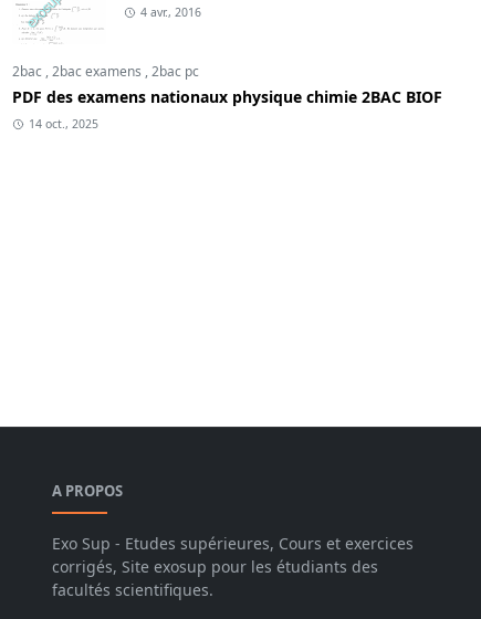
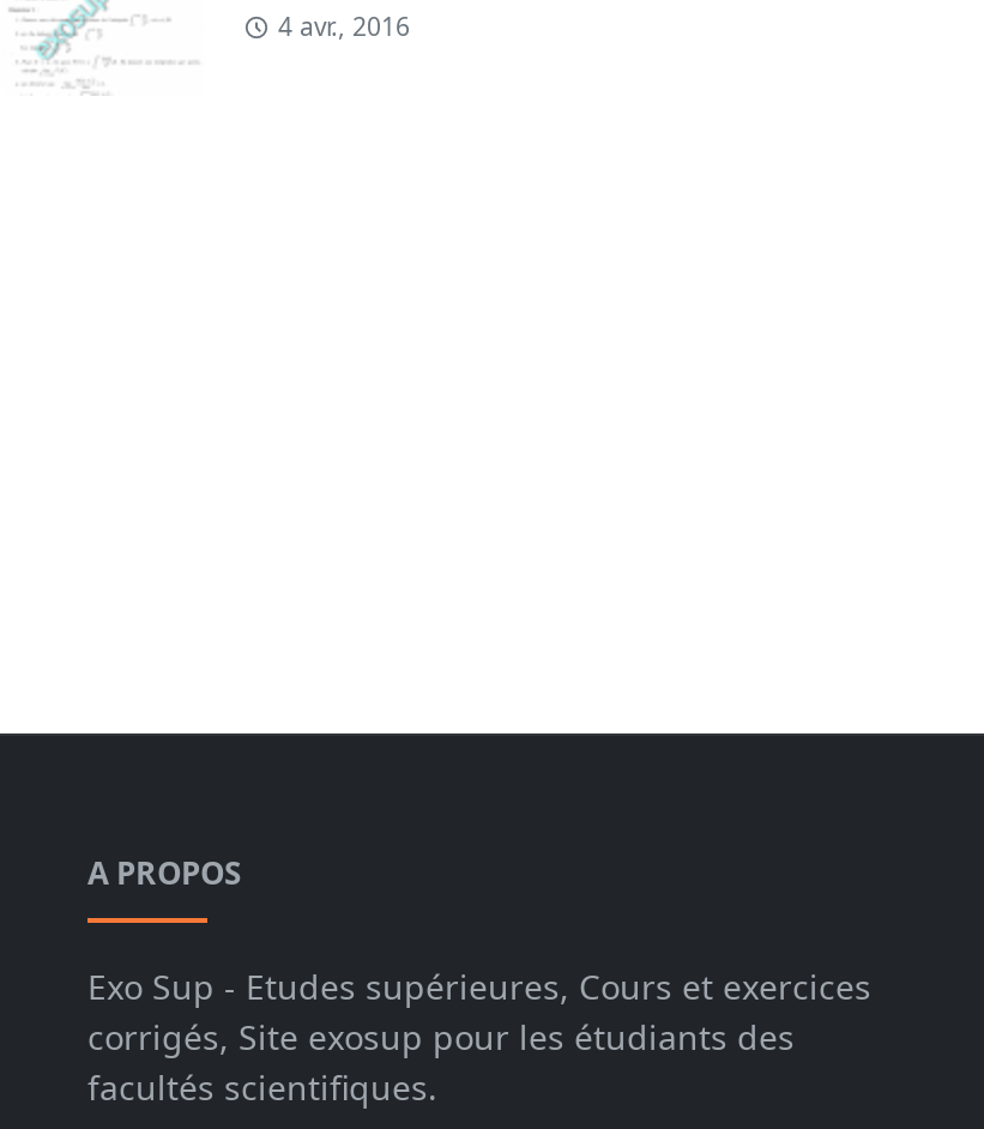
- 2bac, 2bac examens, 2bac pc
- PDF des examens nationaux physique chimie 2BAC BIOF
- 14 oct., 2025
